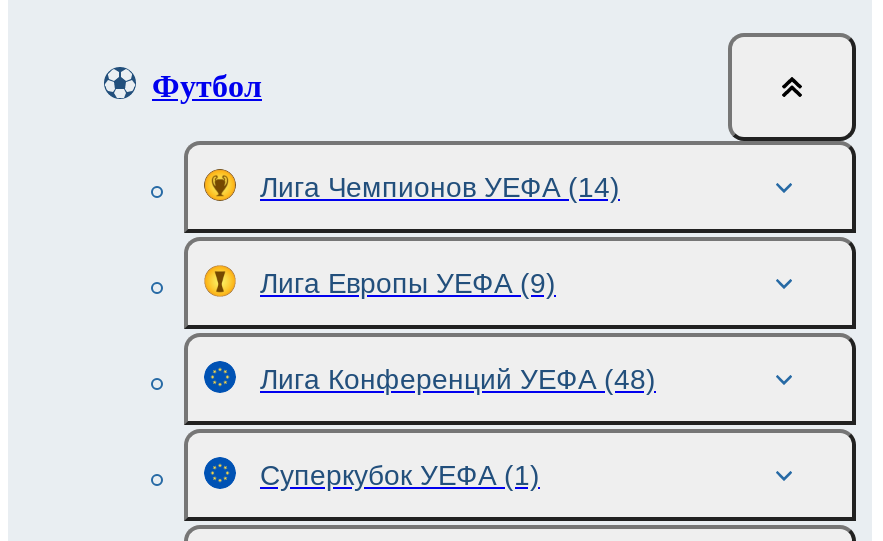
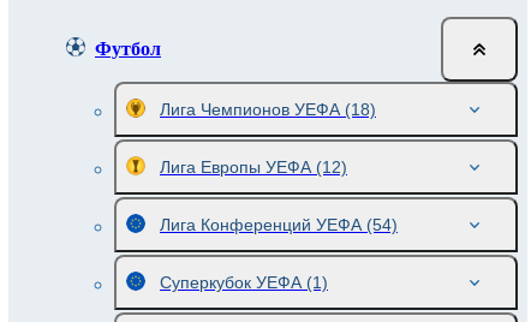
- Лига Чемпионов УЕФА (14)
+ Лига Чемпионов УЕФА (18)

- Лига Европы УЕФА (9)
+ Лига Европы УЕФА (12)

- Лига Конференций УЕФА (48)
+ Лига Конференций УЕФА (54)
